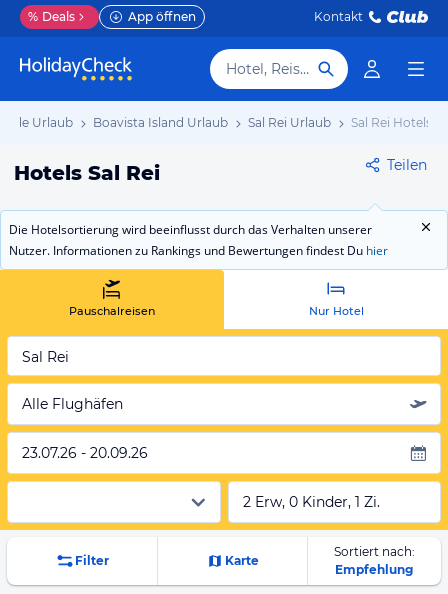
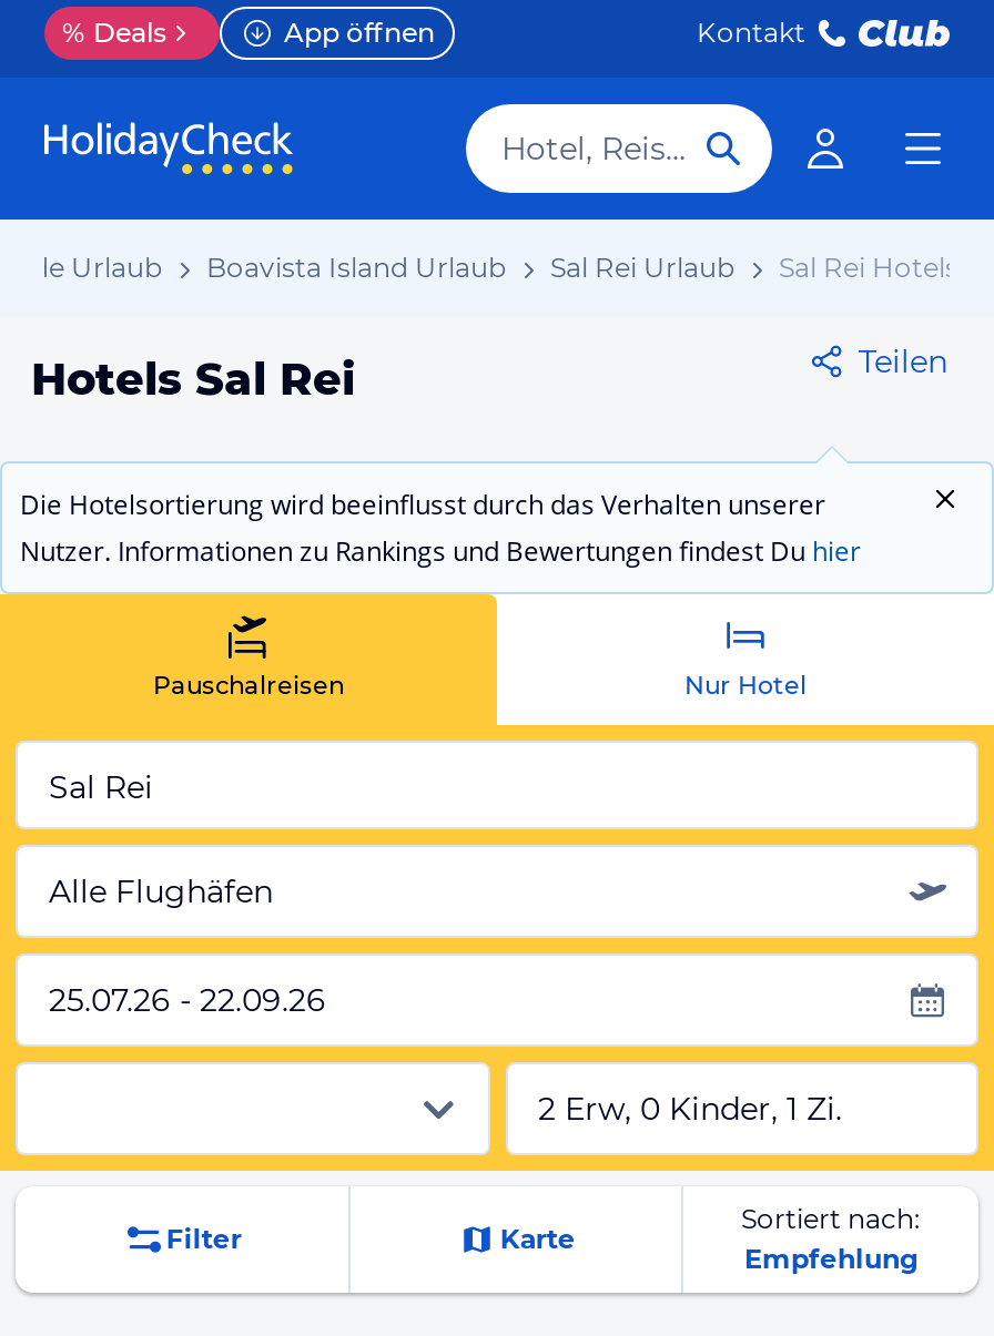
- 23.07.26 - 20.09.26
+ 25.07.26 - 22.09.26
